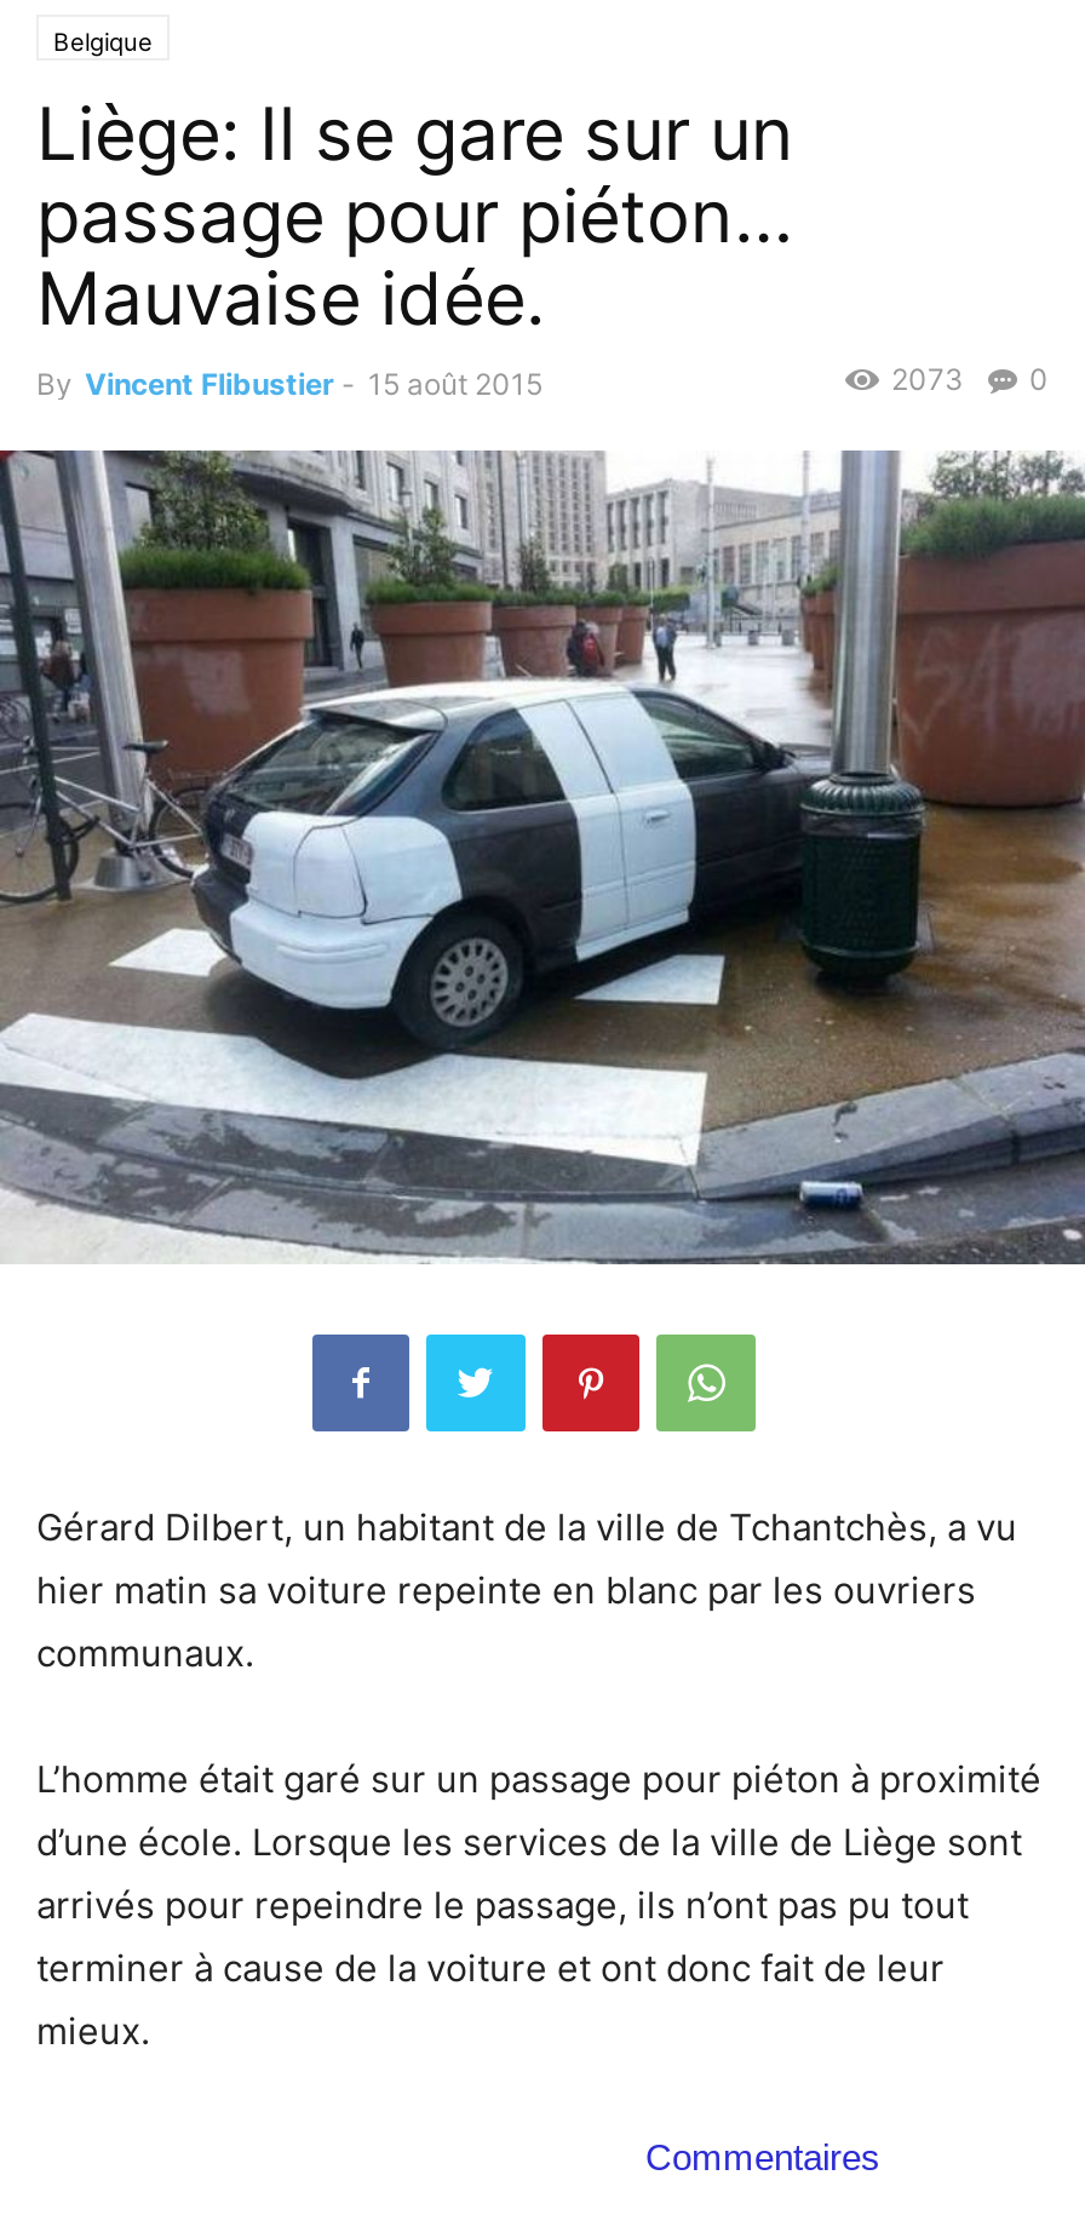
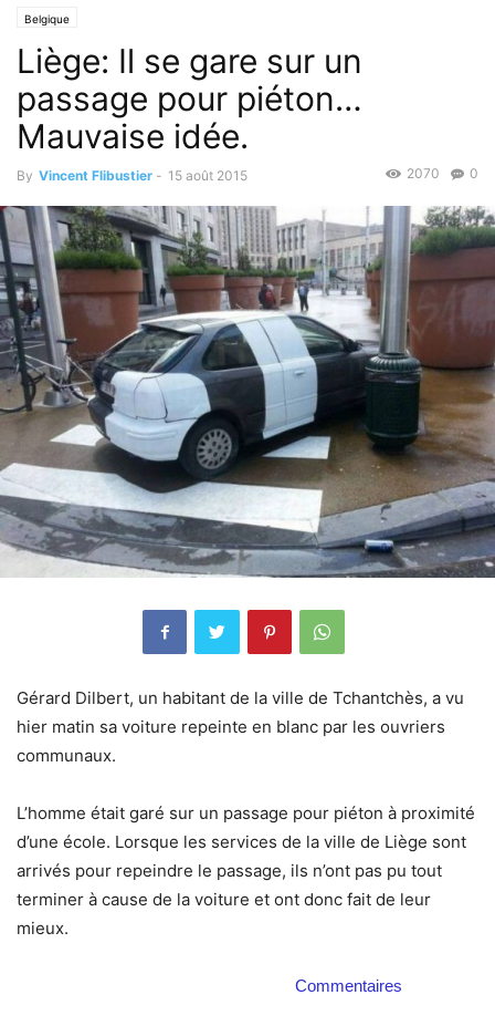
- 2073 0
+ 2070 0
